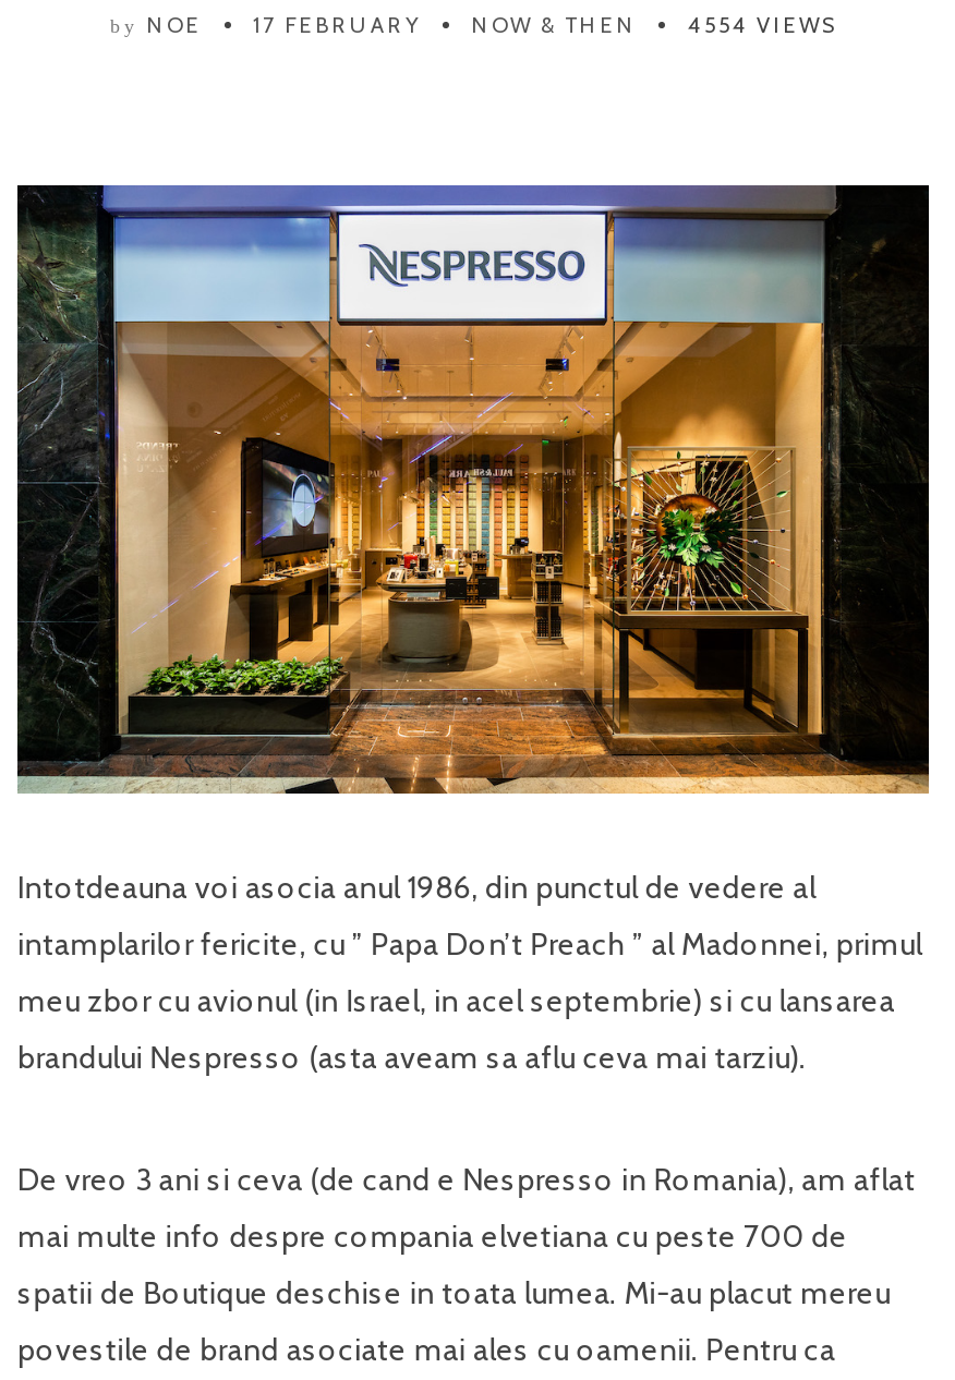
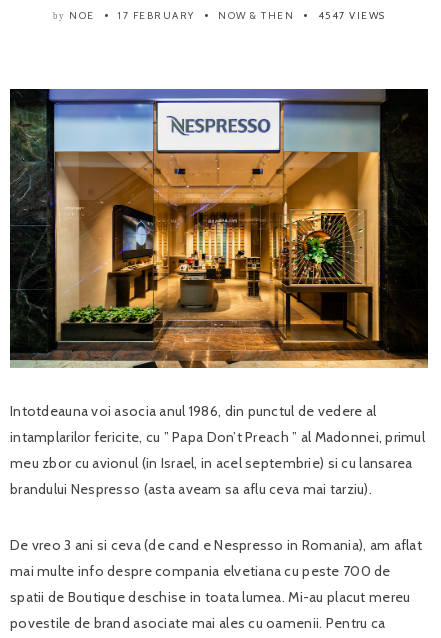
- by NOE 17 FEBRUARY NOW & THEN 4554 VIEWS
+ by NOE 17 FEBRUARY NOW & THEN 4547 VIEWS
